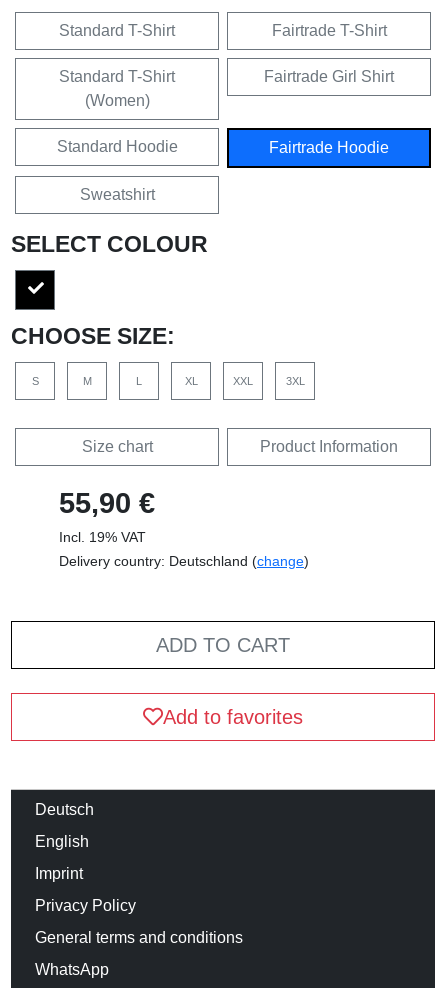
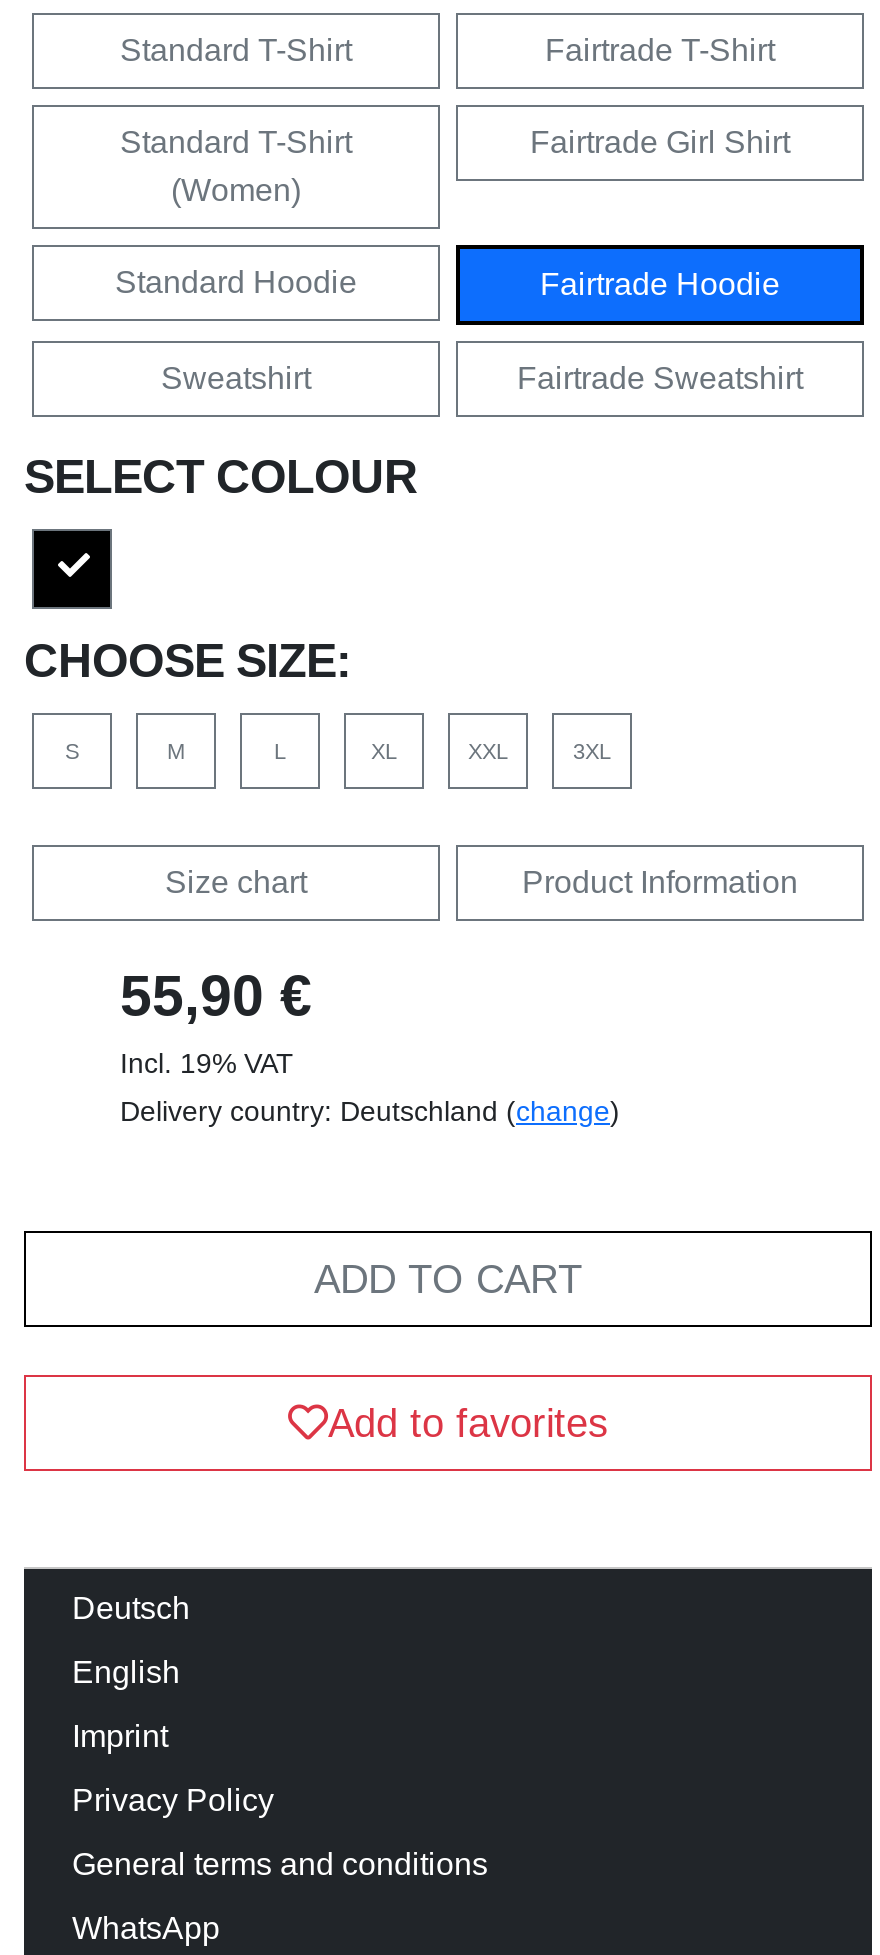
+ Fairtrade Sweatshirt
